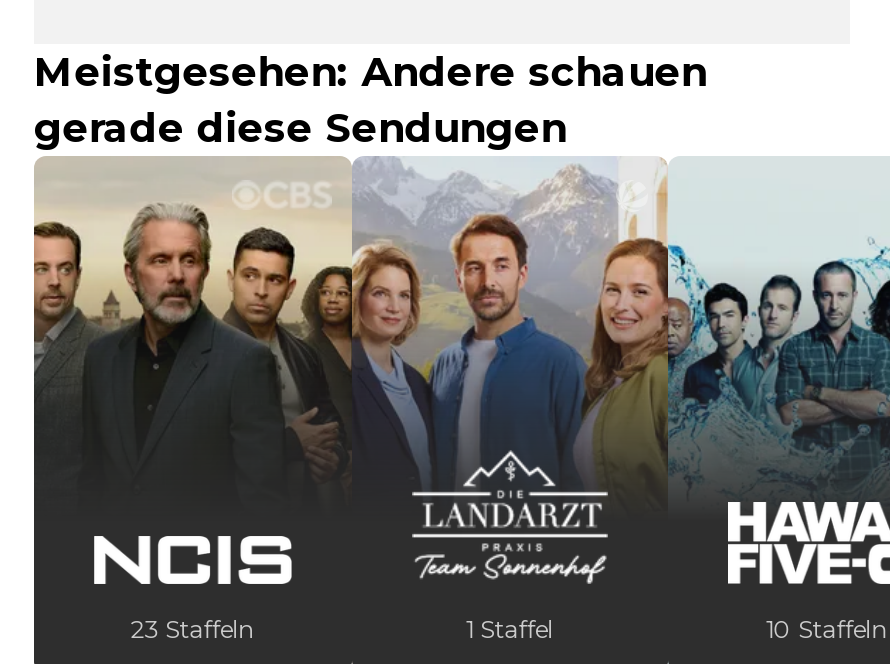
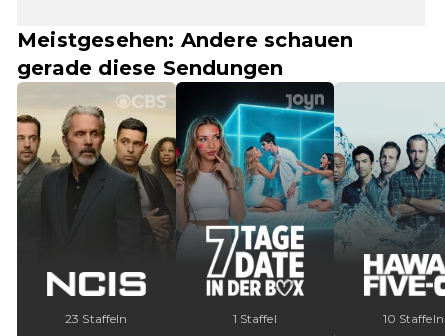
- [image]
+ [image]
